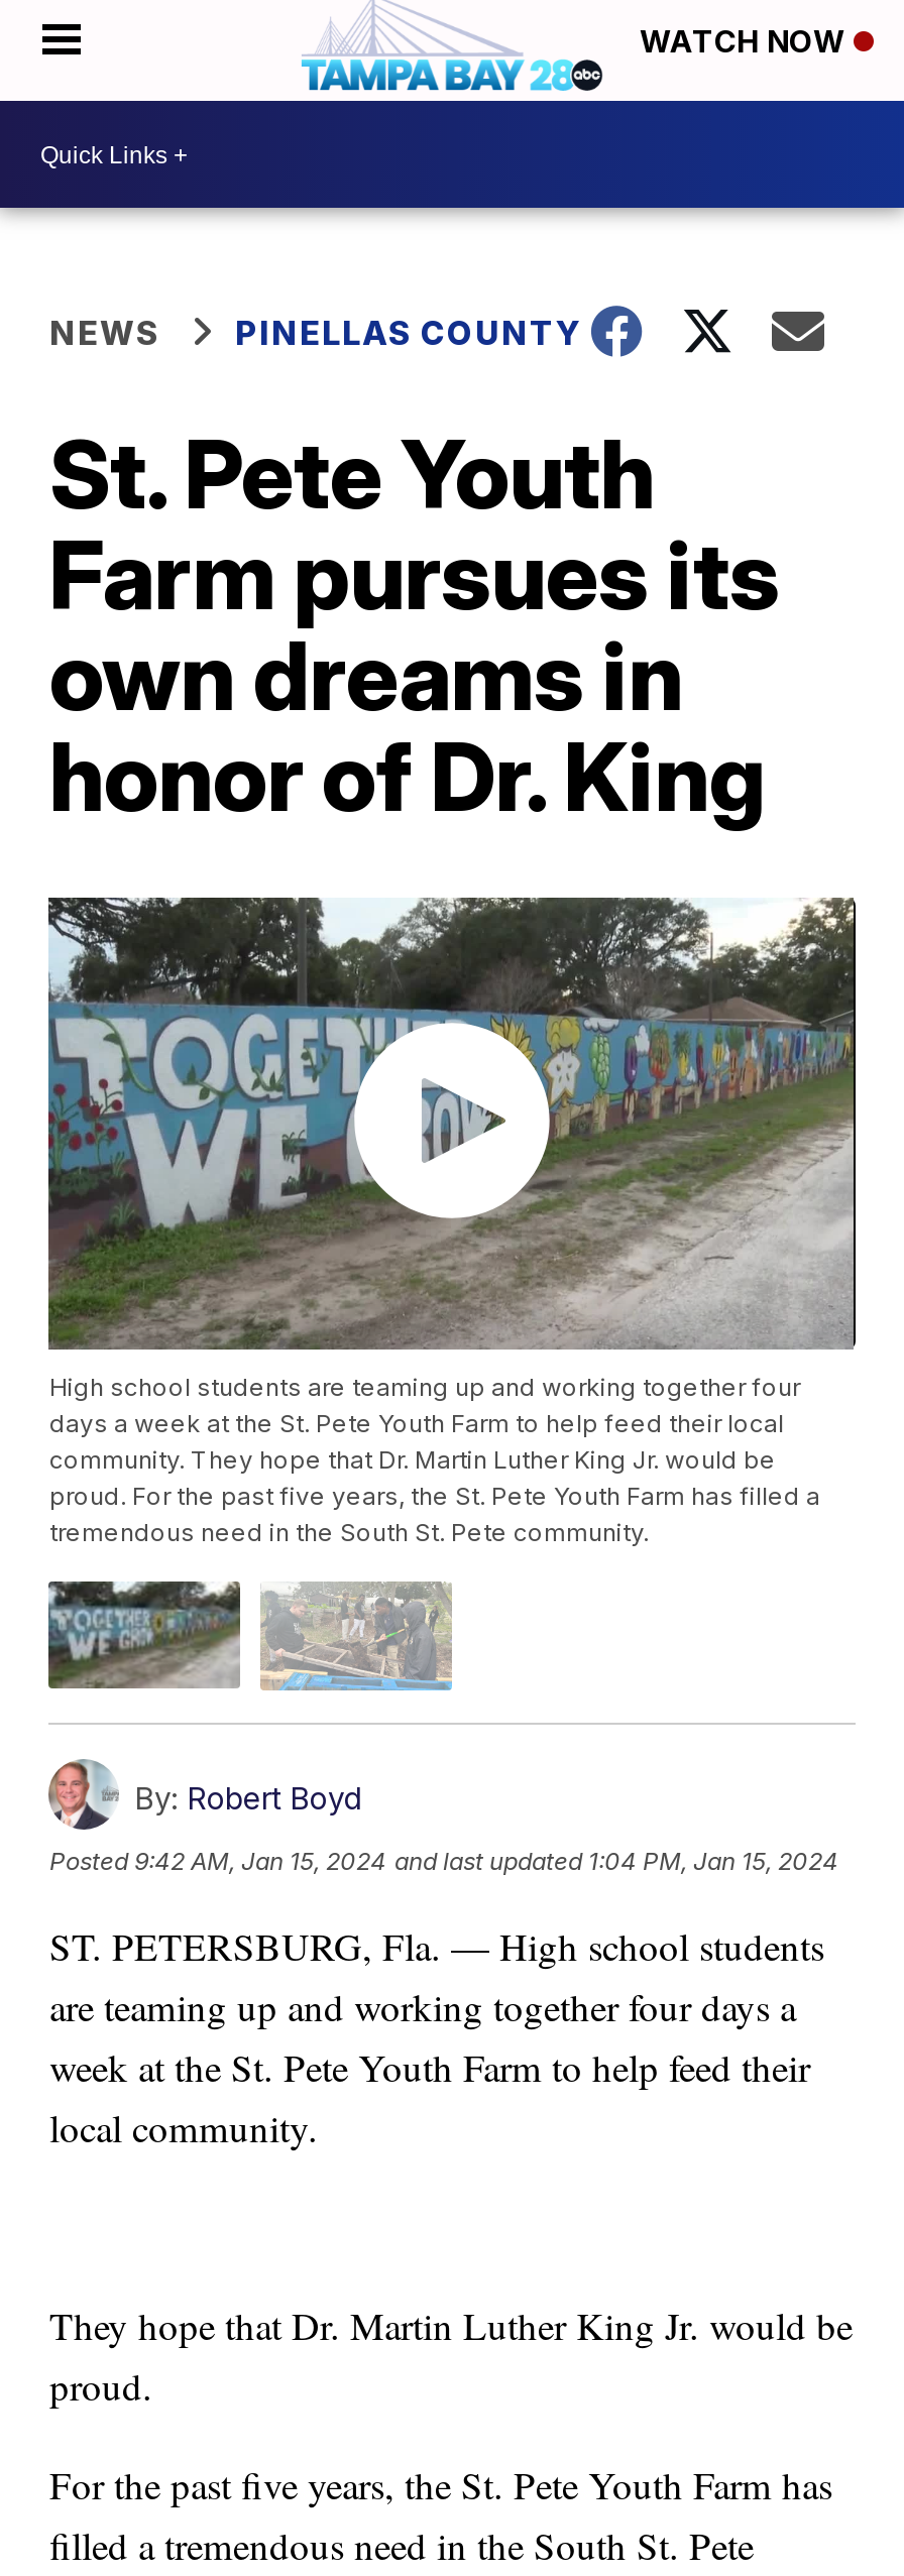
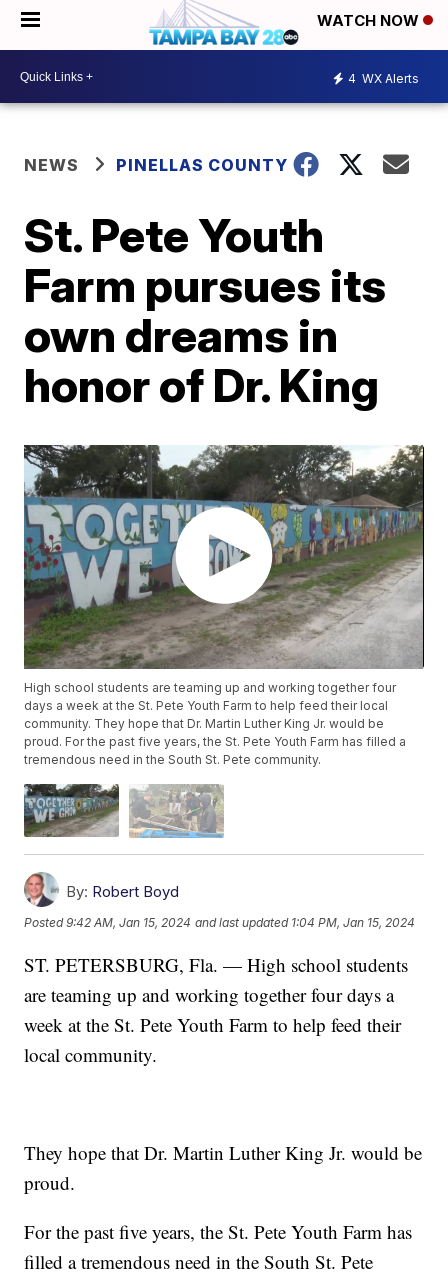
+ 4 WX Alerts
